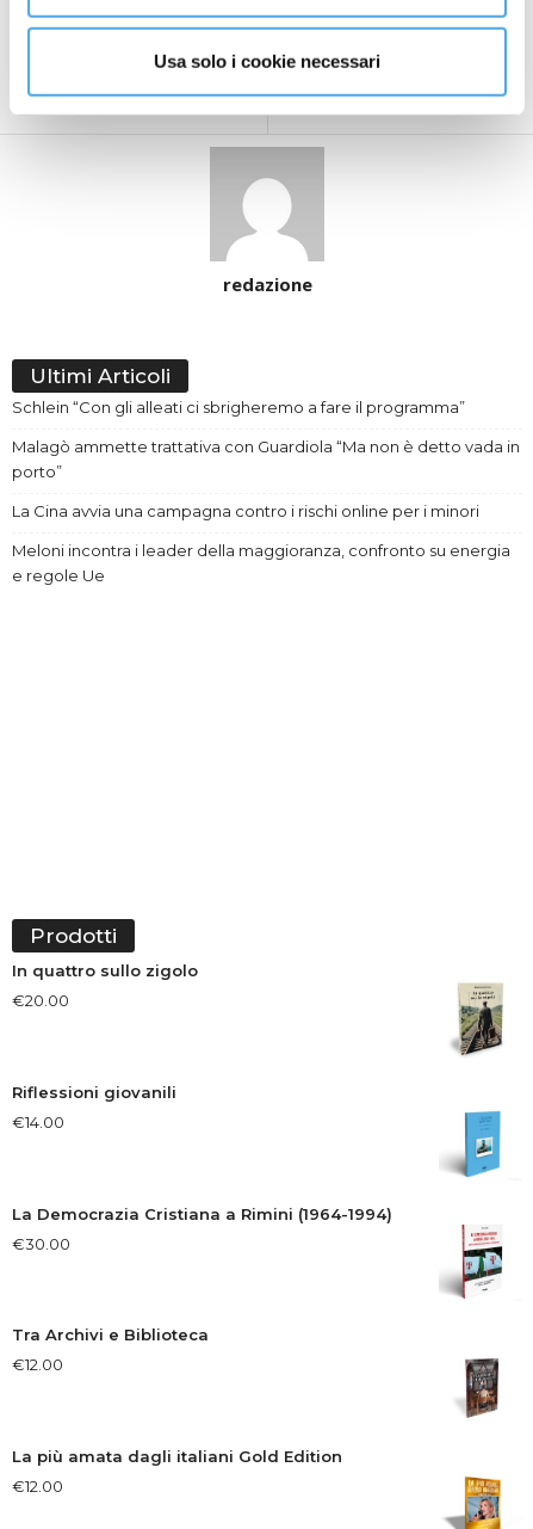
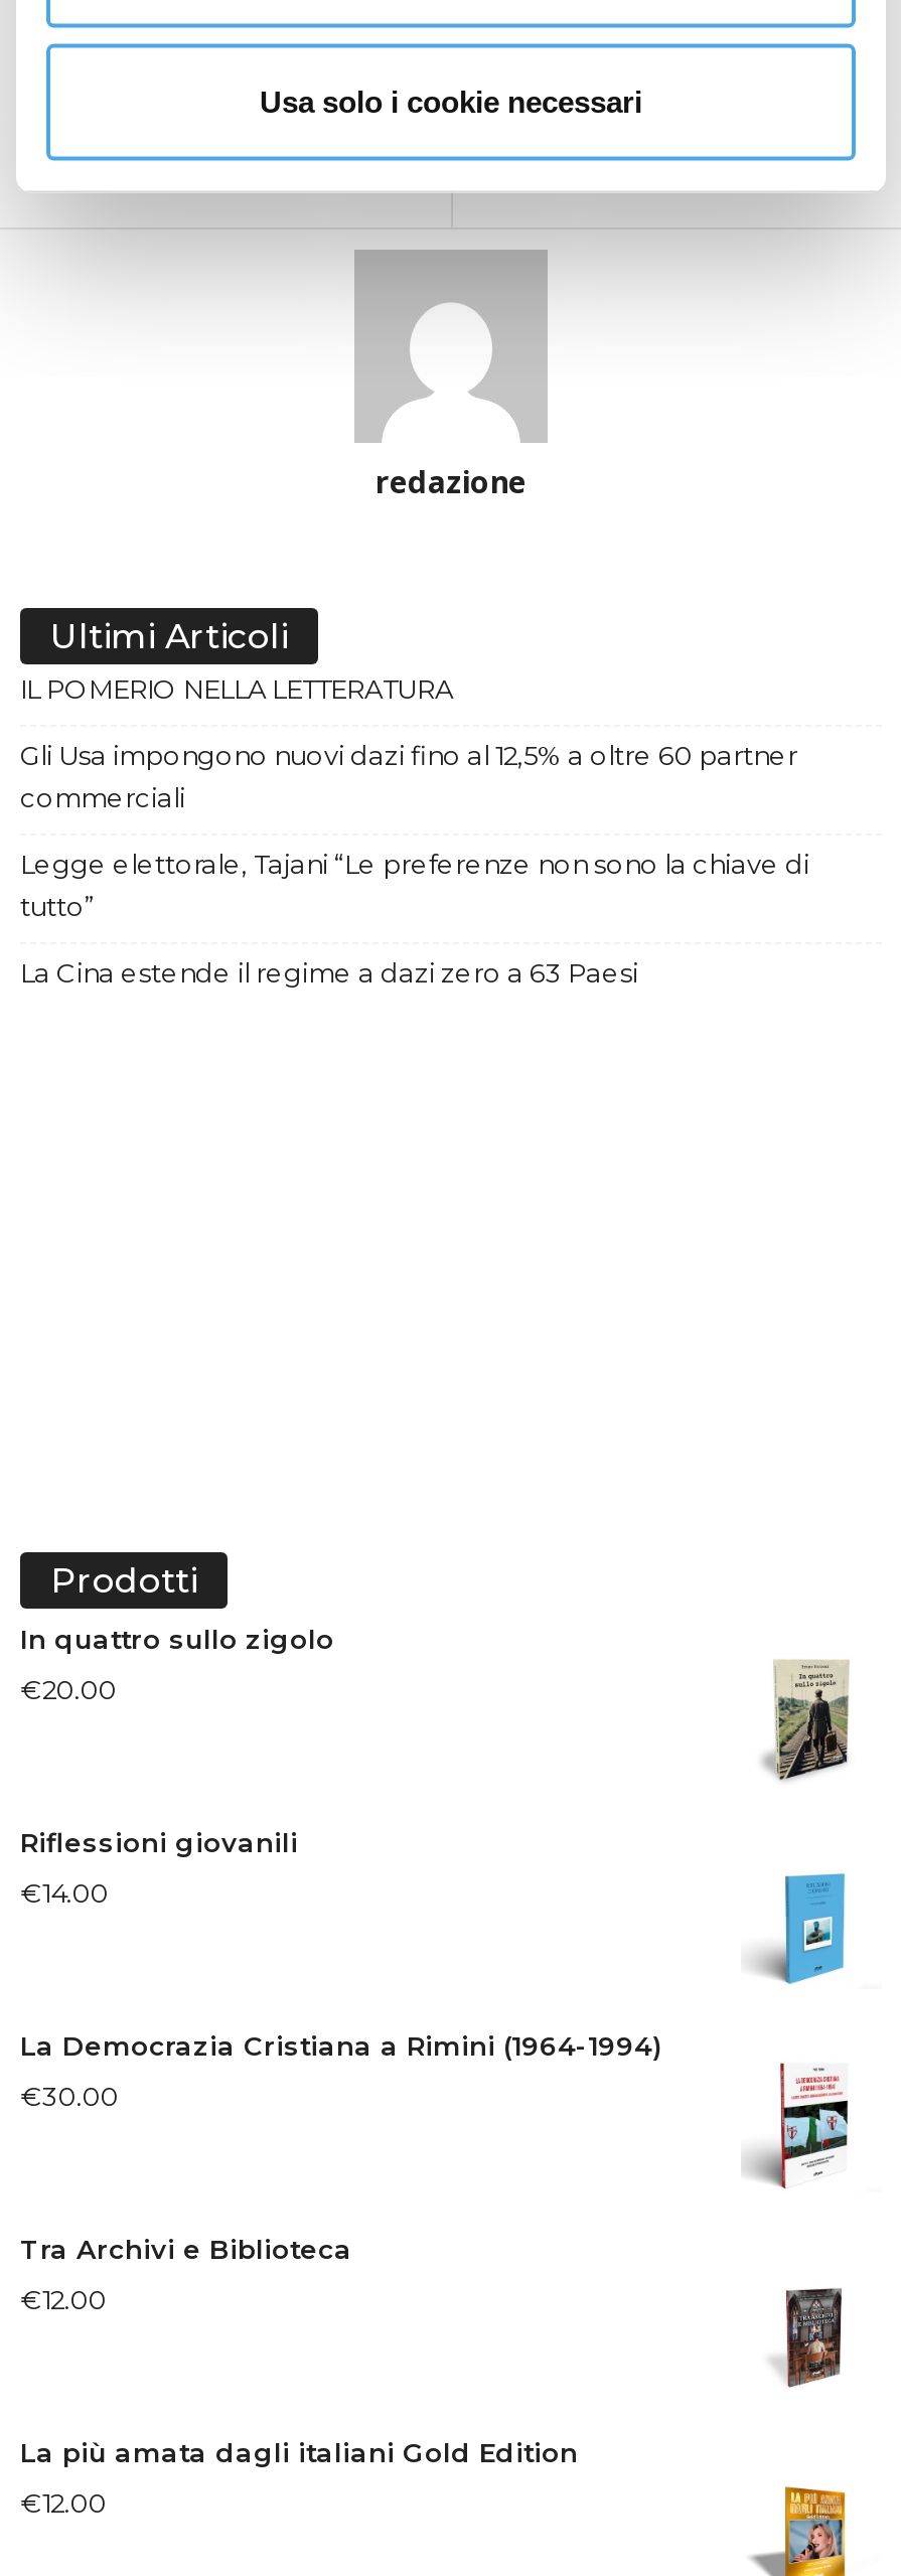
- Schlein “Con gli alleati ci sbrigheremo a fare il programma”
+ IL POMERIO NELLA LETTERATURA

- Malagò ammette trattativa con Guardiola “Ma non è detto vada in
- porto”
+ Gli Usa impongono nuovi dazi fino al 12,5% a oltre 60 partner
+ commerciali

- La Cina avvia una campagna contro i rischi online per i minori
+ Legge elettorale, Tajani “Le preferenze non sono la chiave di
+ tutto”

- Meloni incontra i leader della maggioranza, confronto su energia
- e regole Ue
+ La Cina estende il regime a dazi zero a 63 Paesi
